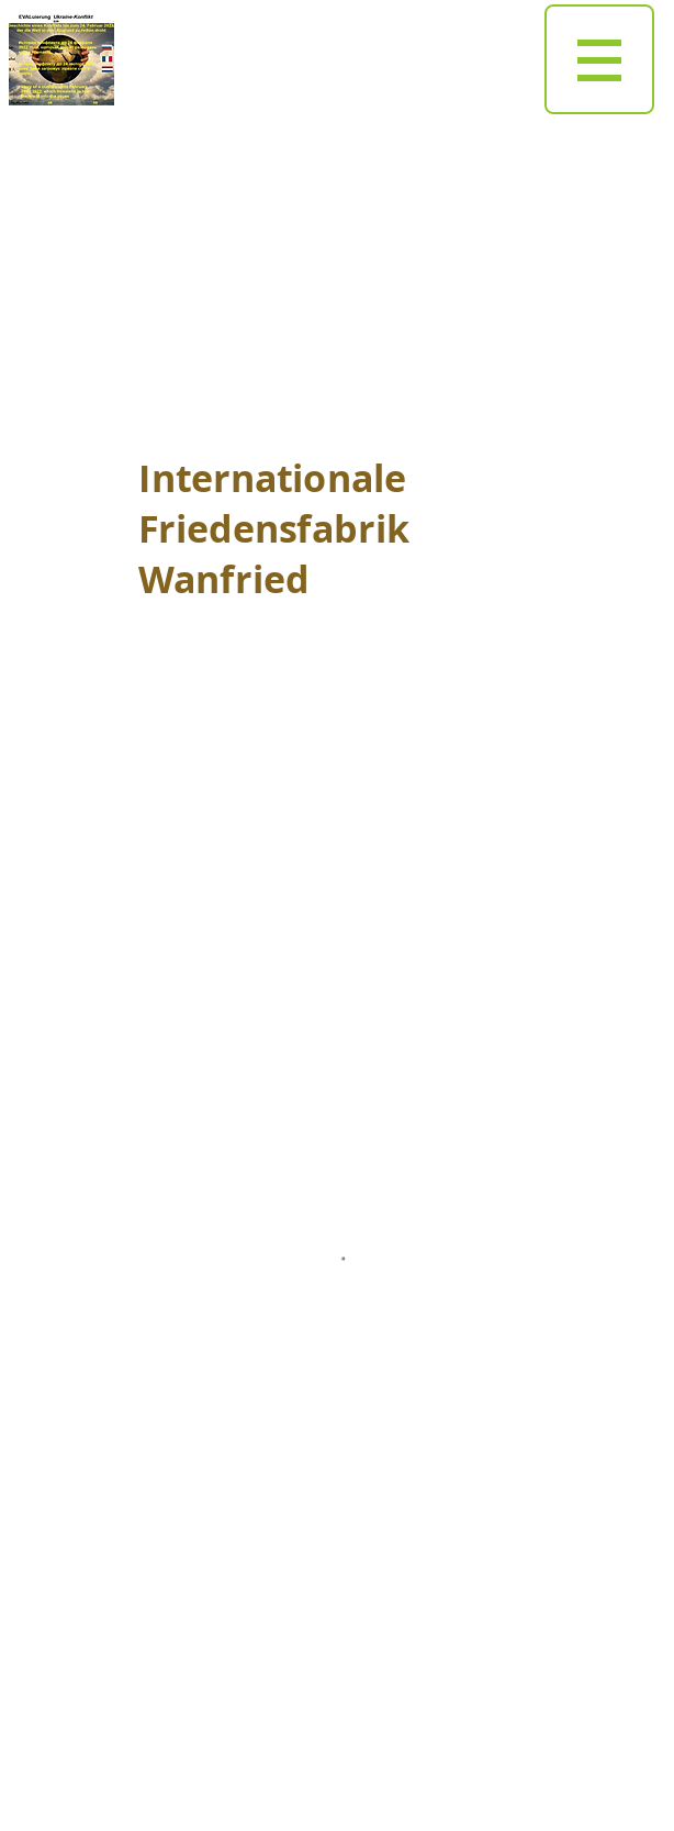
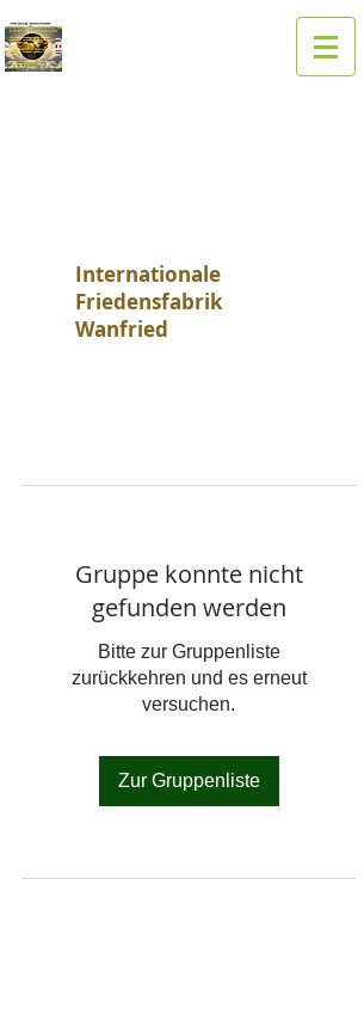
+ Gruppe konnte nicht
+ gefunden werden
+ Bitte zur Gruppenliste
+ zurückkehren und es erneut
+ versuchen.

+ Zur Gruppenliste
